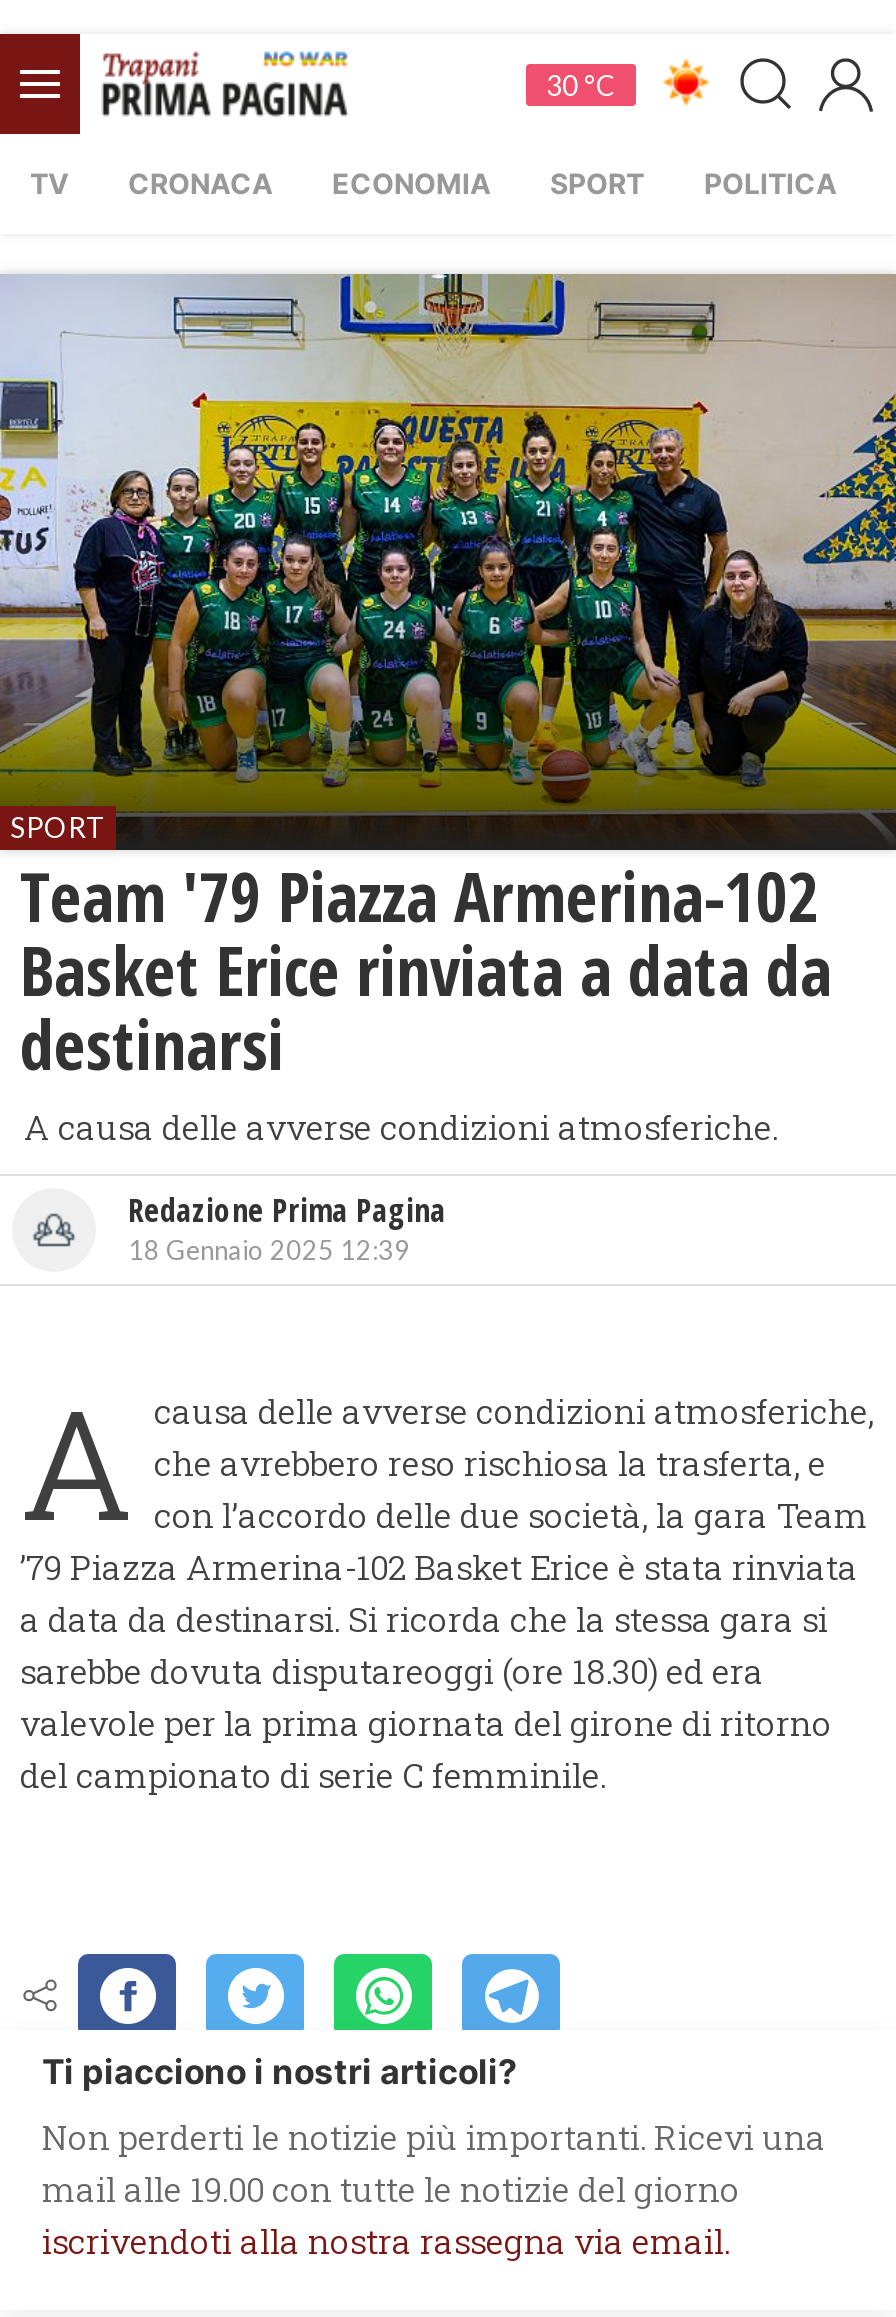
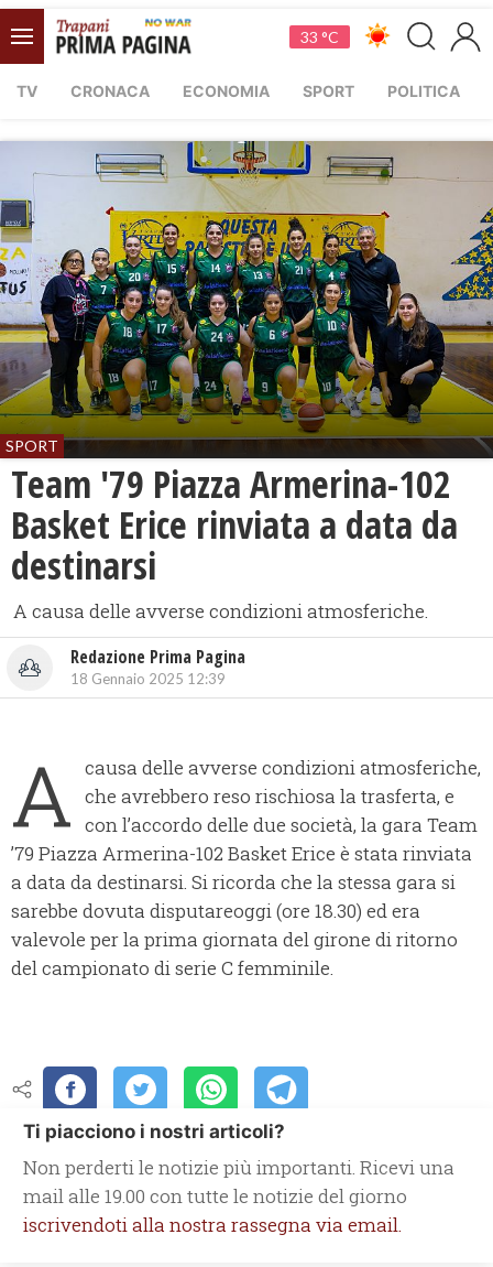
- 30 °C
+ 33 °C
